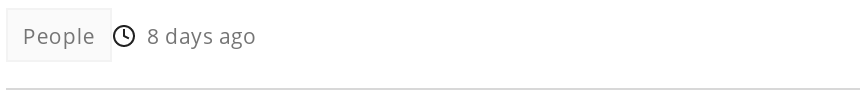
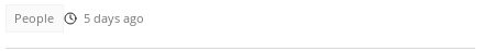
- People 8 days ago
+ People 5 days ago
